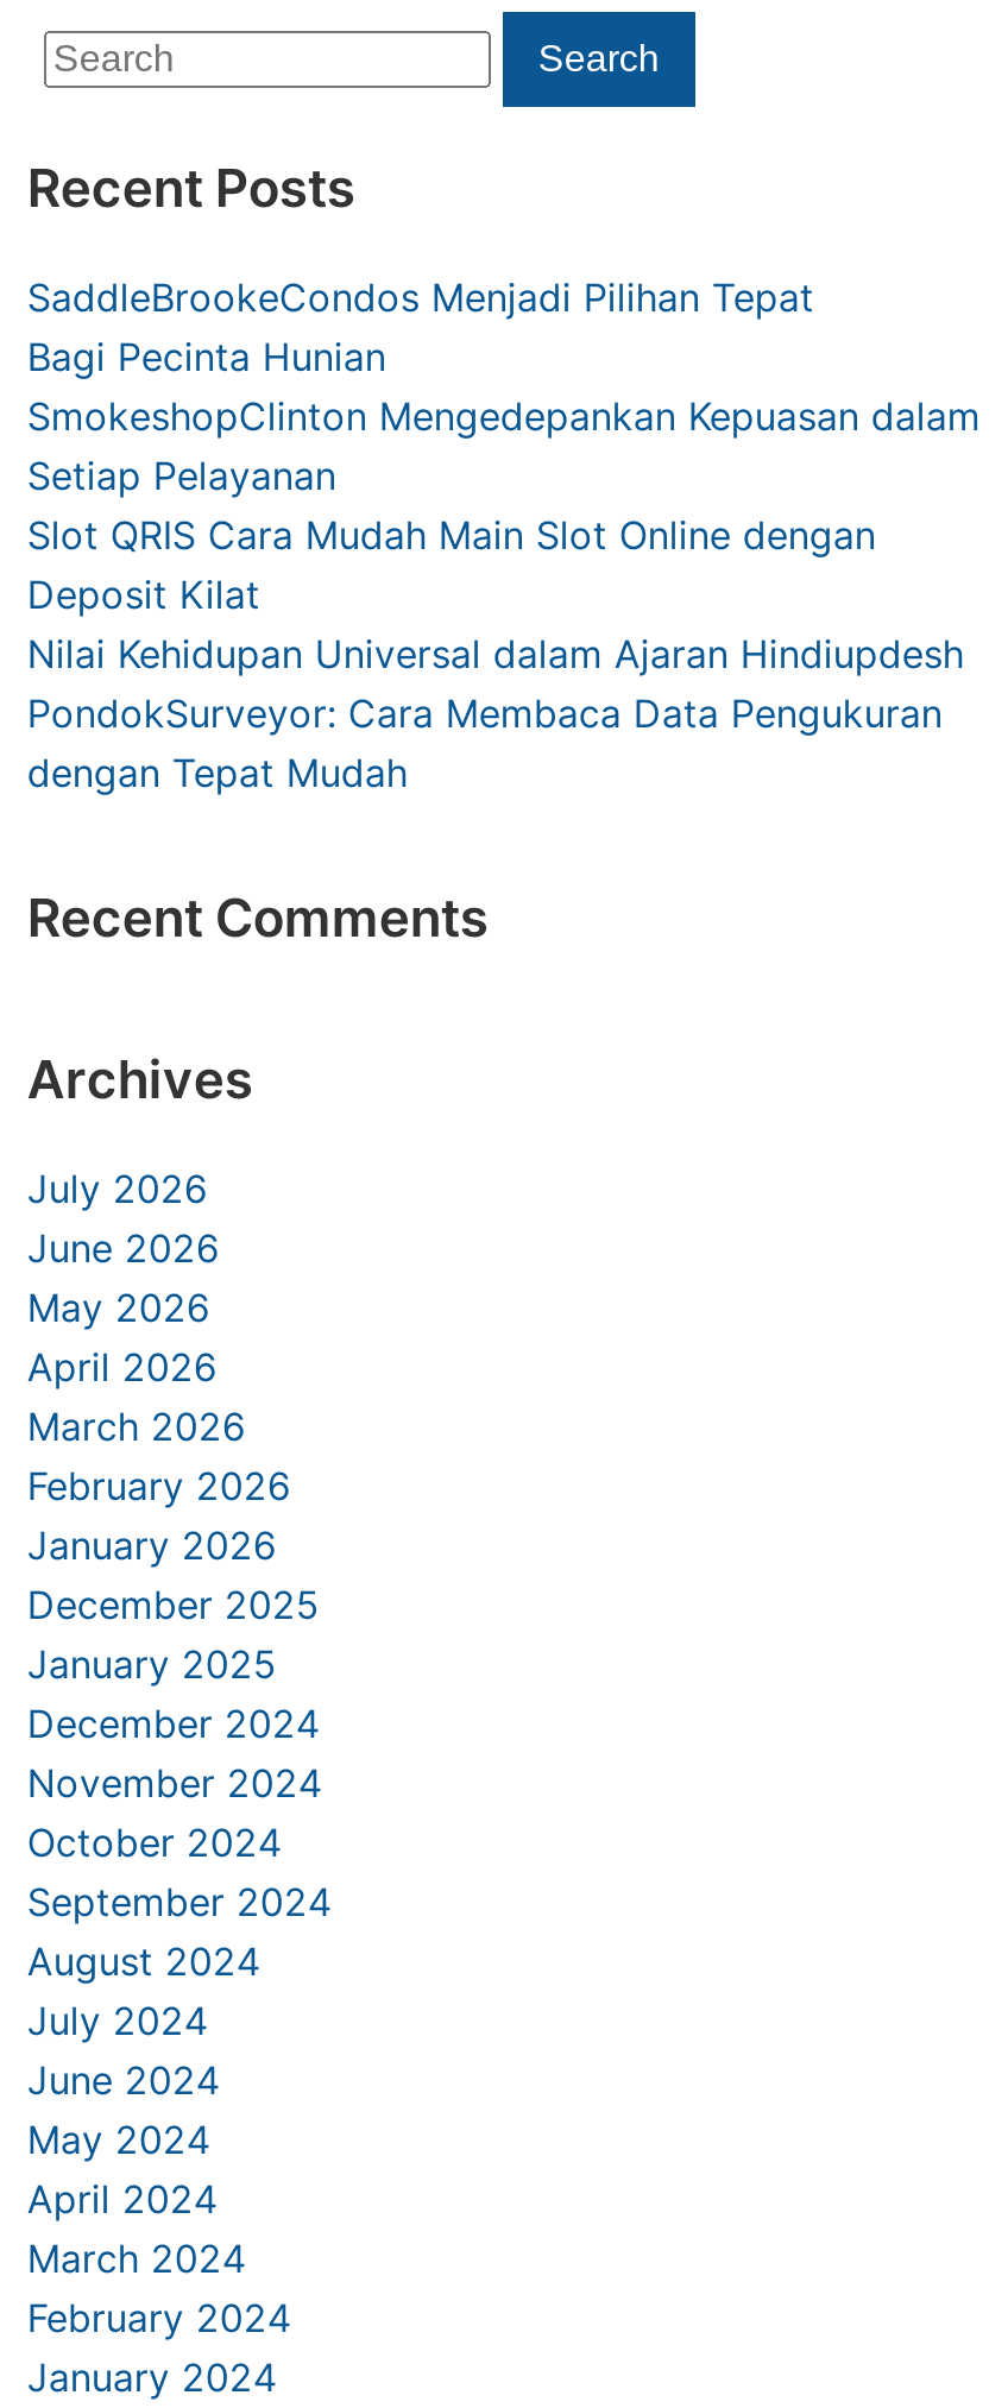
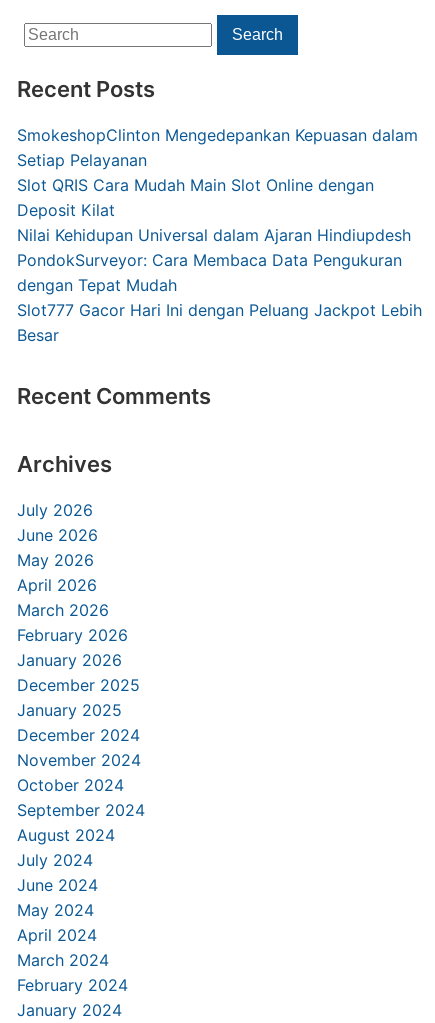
- SaddleBrookeCondos Menjadi Pilihan Tepat
- Bagi Pecinta Hunian

moved up: SmokeshopClinton Mengedepankan Kepuasan dalam | Setiap Pelayanan | Slot QRIS Cara Mudah Main Slot Online dengan | Deposit Kilat | Nilai Kehidupan Universal dalam Ajaran Hindiupdesh | PondokSurveyor: Cara Membaca Data Pengukuran | dengan Tepat Mudah

+ Slot777 Gacor Hari Ini dengan Peluang Jackpot Lebih
+ Besar
